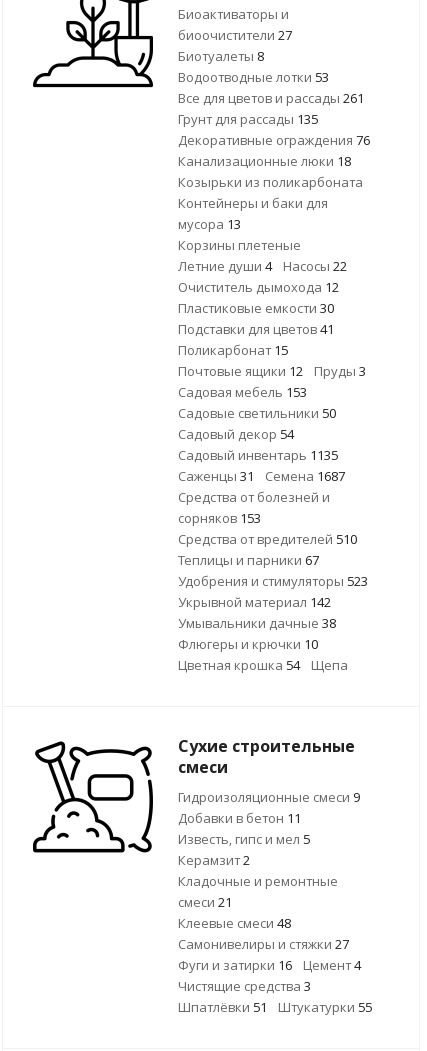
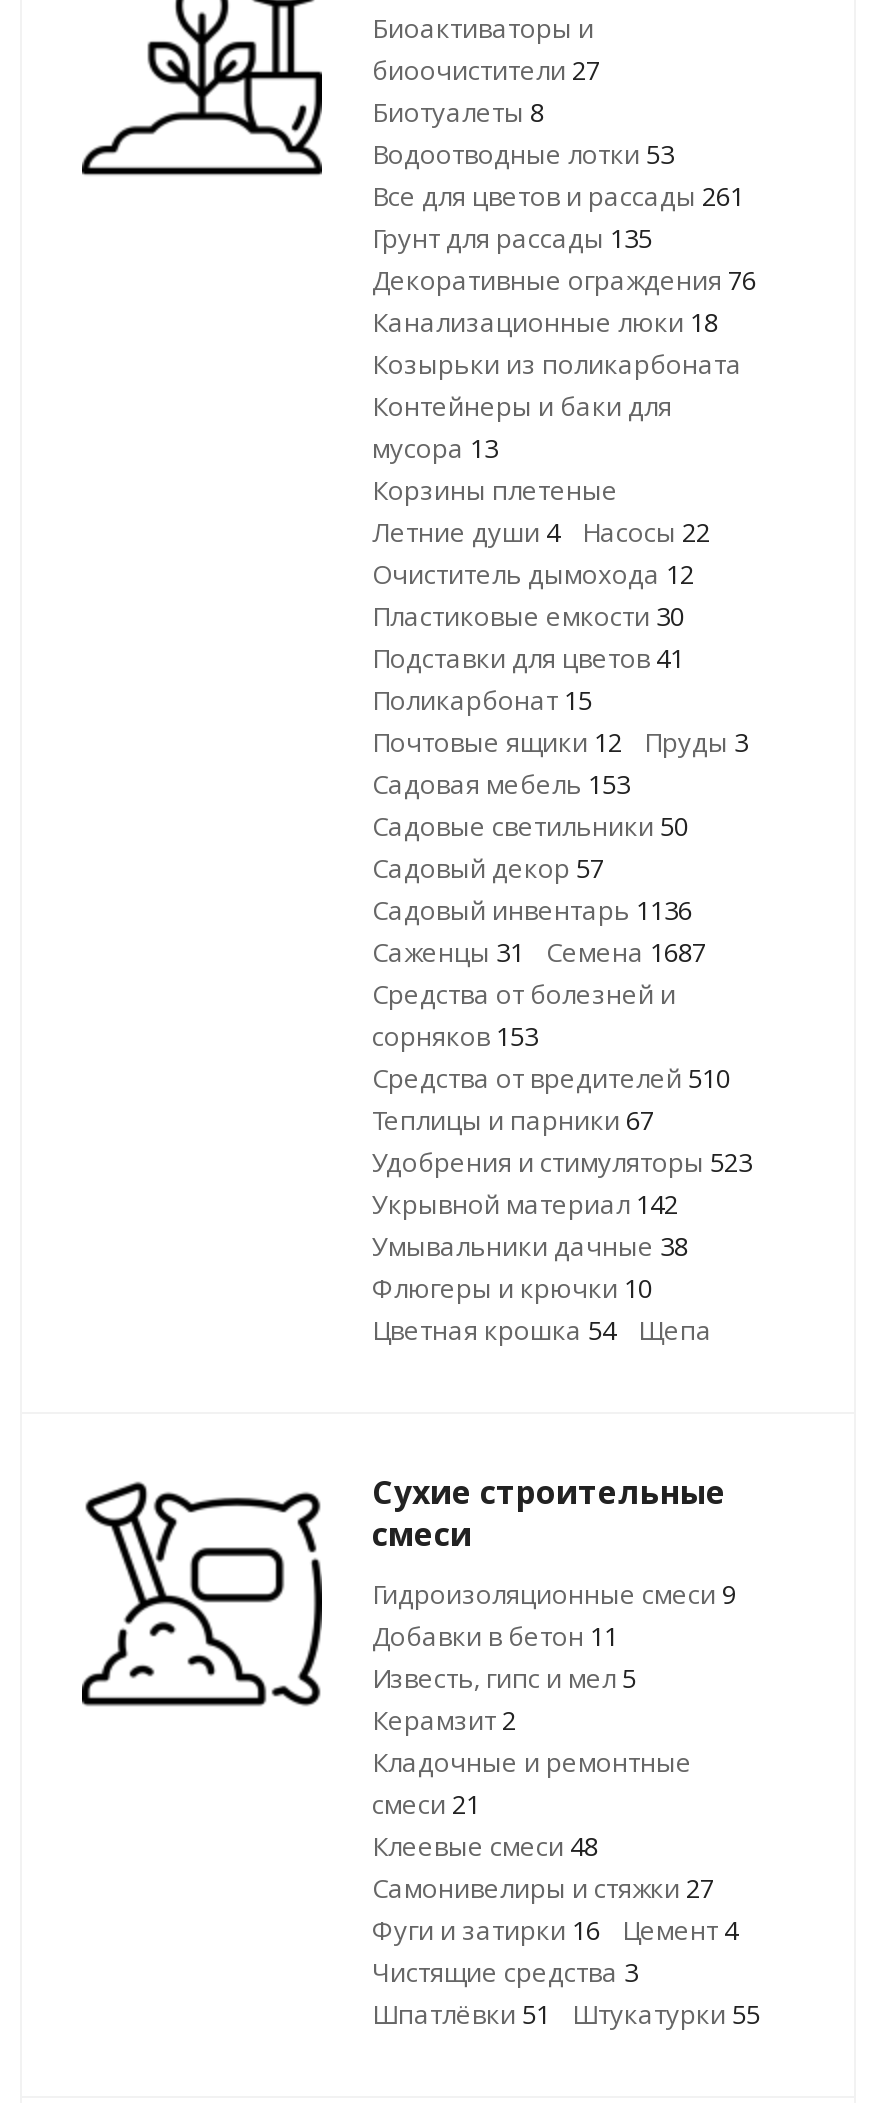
- Садовый декор 54
+ Садовый декор 57

- Садовый инвентарь 1135
+ Садовый инвентарь 1136
